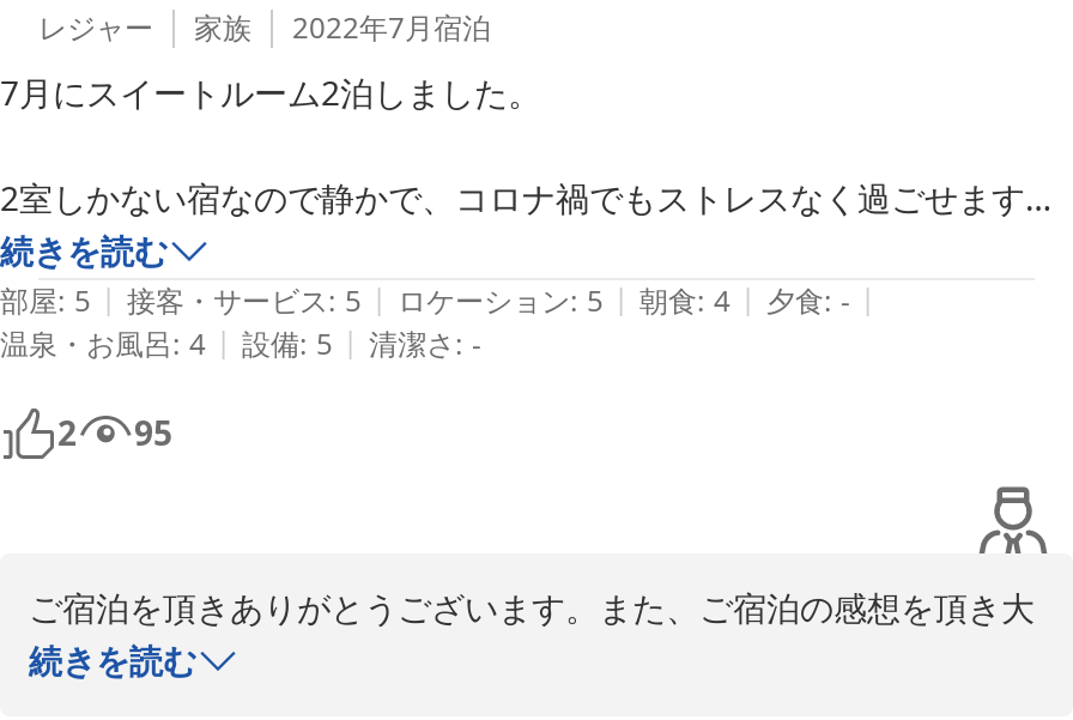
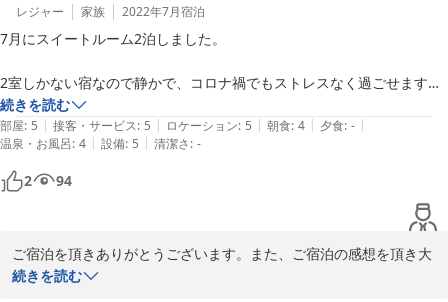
- 2 95
+ 2 94
